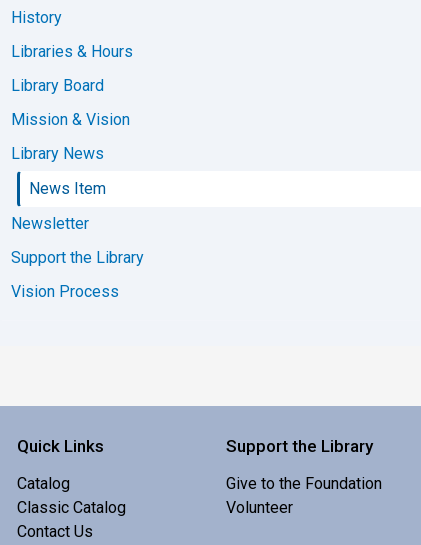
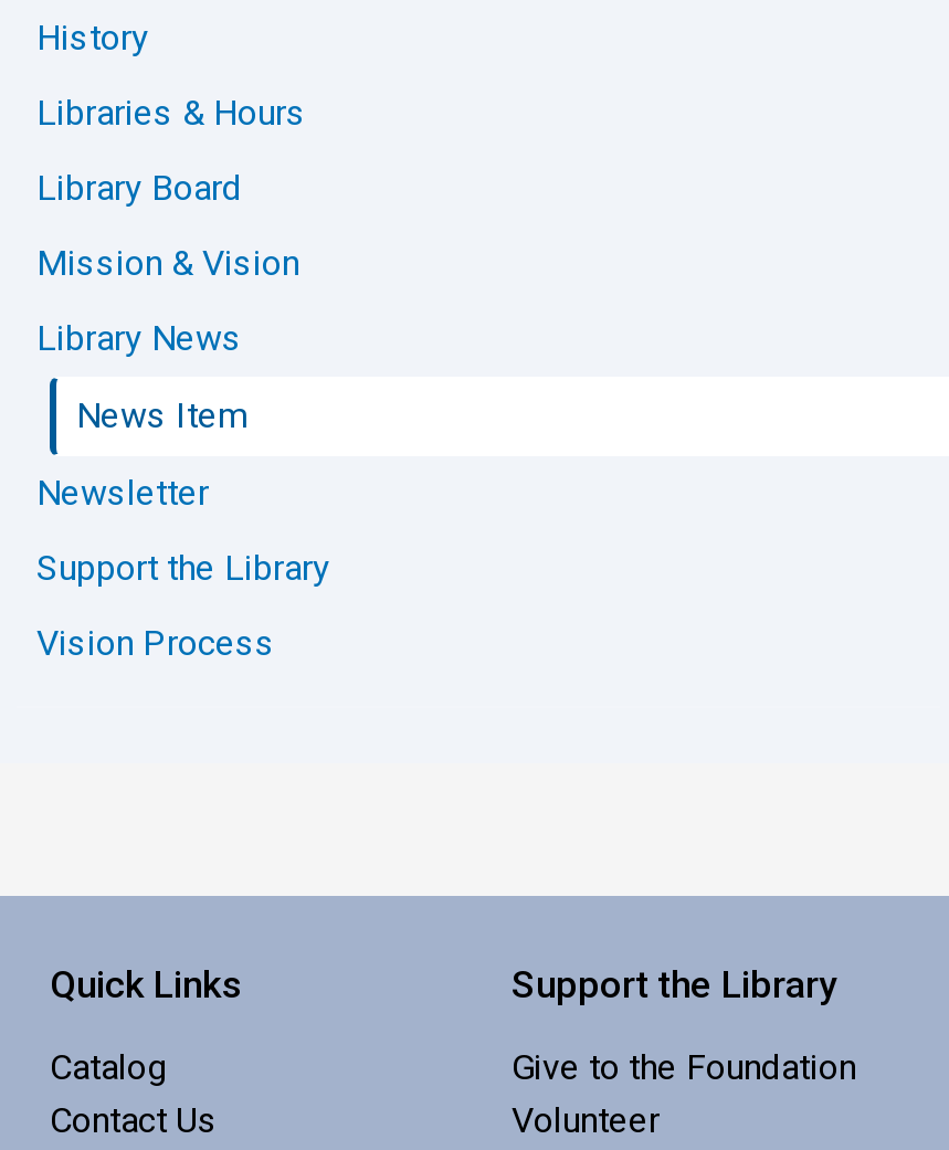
- Classic Catalog
